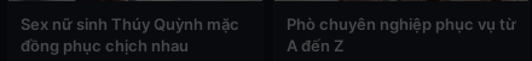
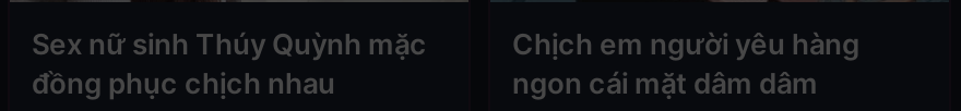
- Phò chuyên nghiệp phục vụ từ
- A đến Z
+ Chịch em người yêu hàng
+ ngon cái mặt dâm dâm
